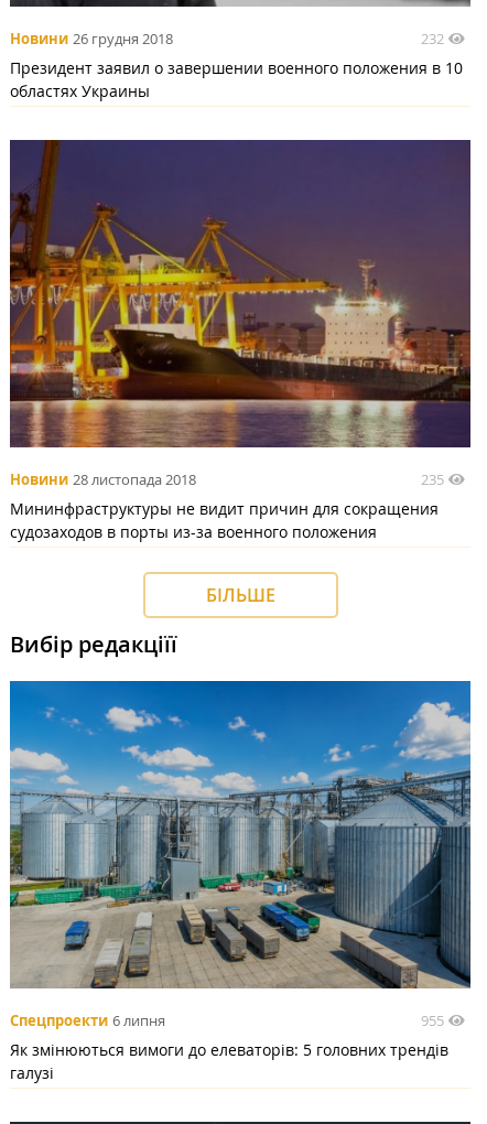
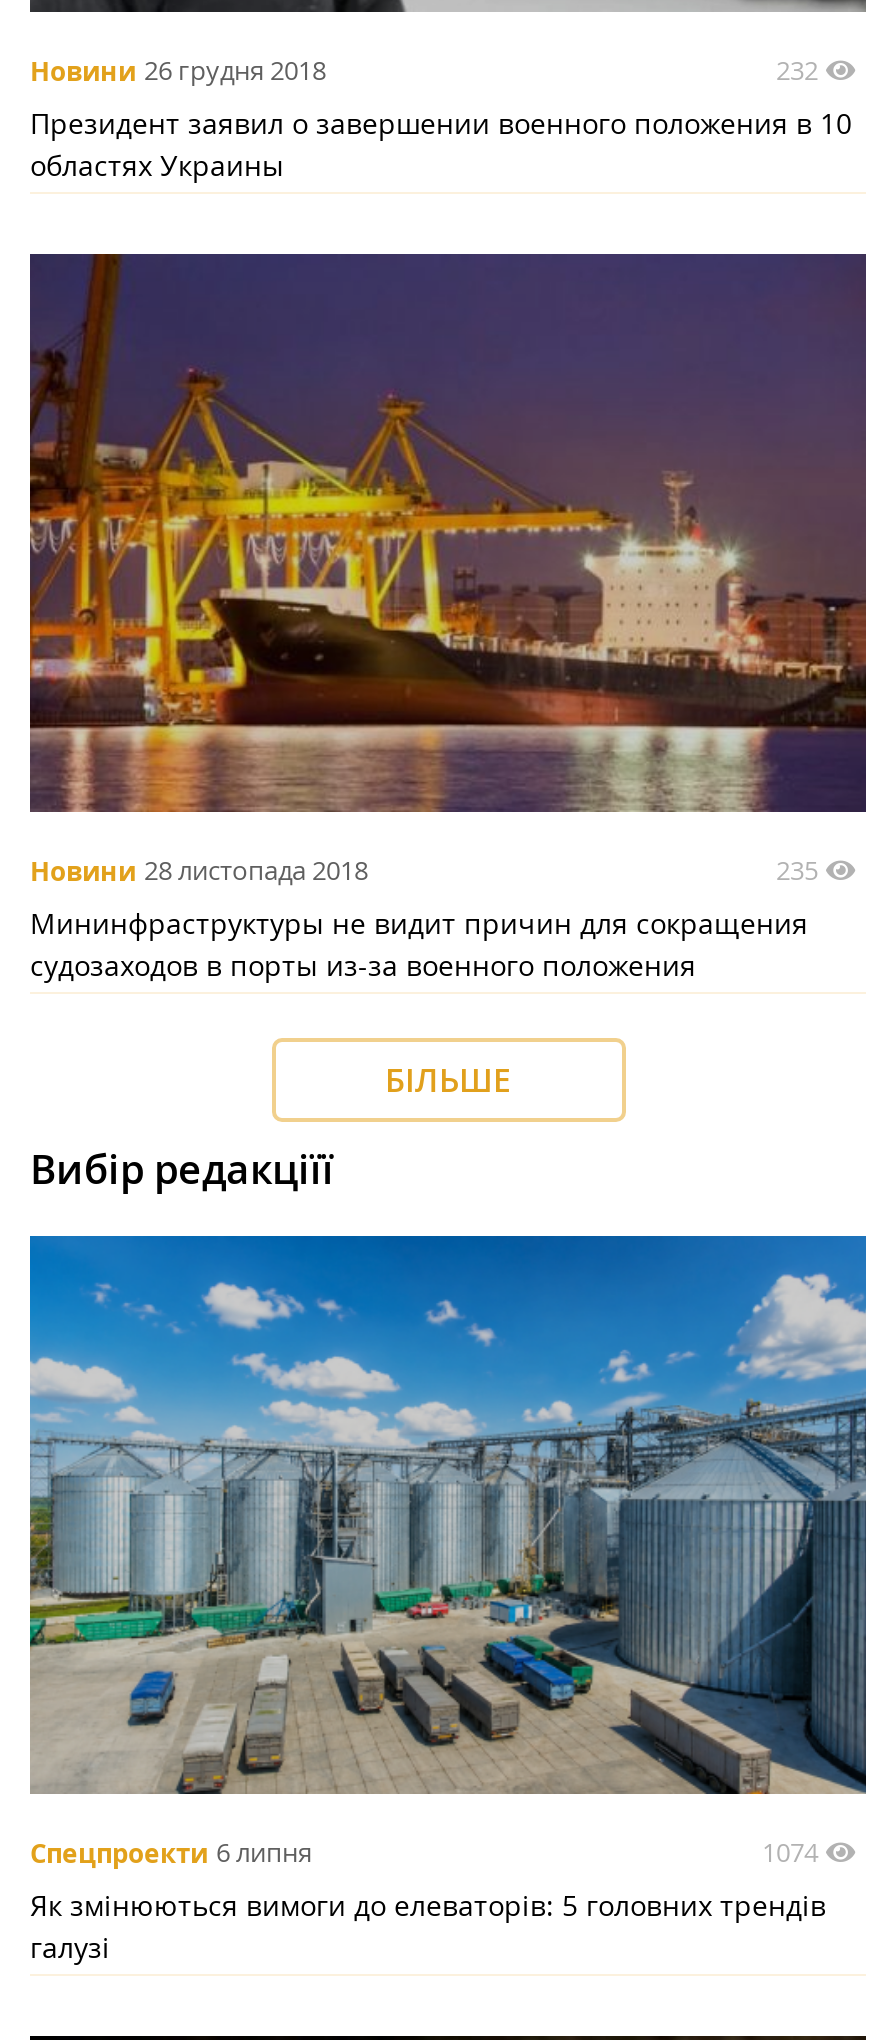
- 955
+ 1074
